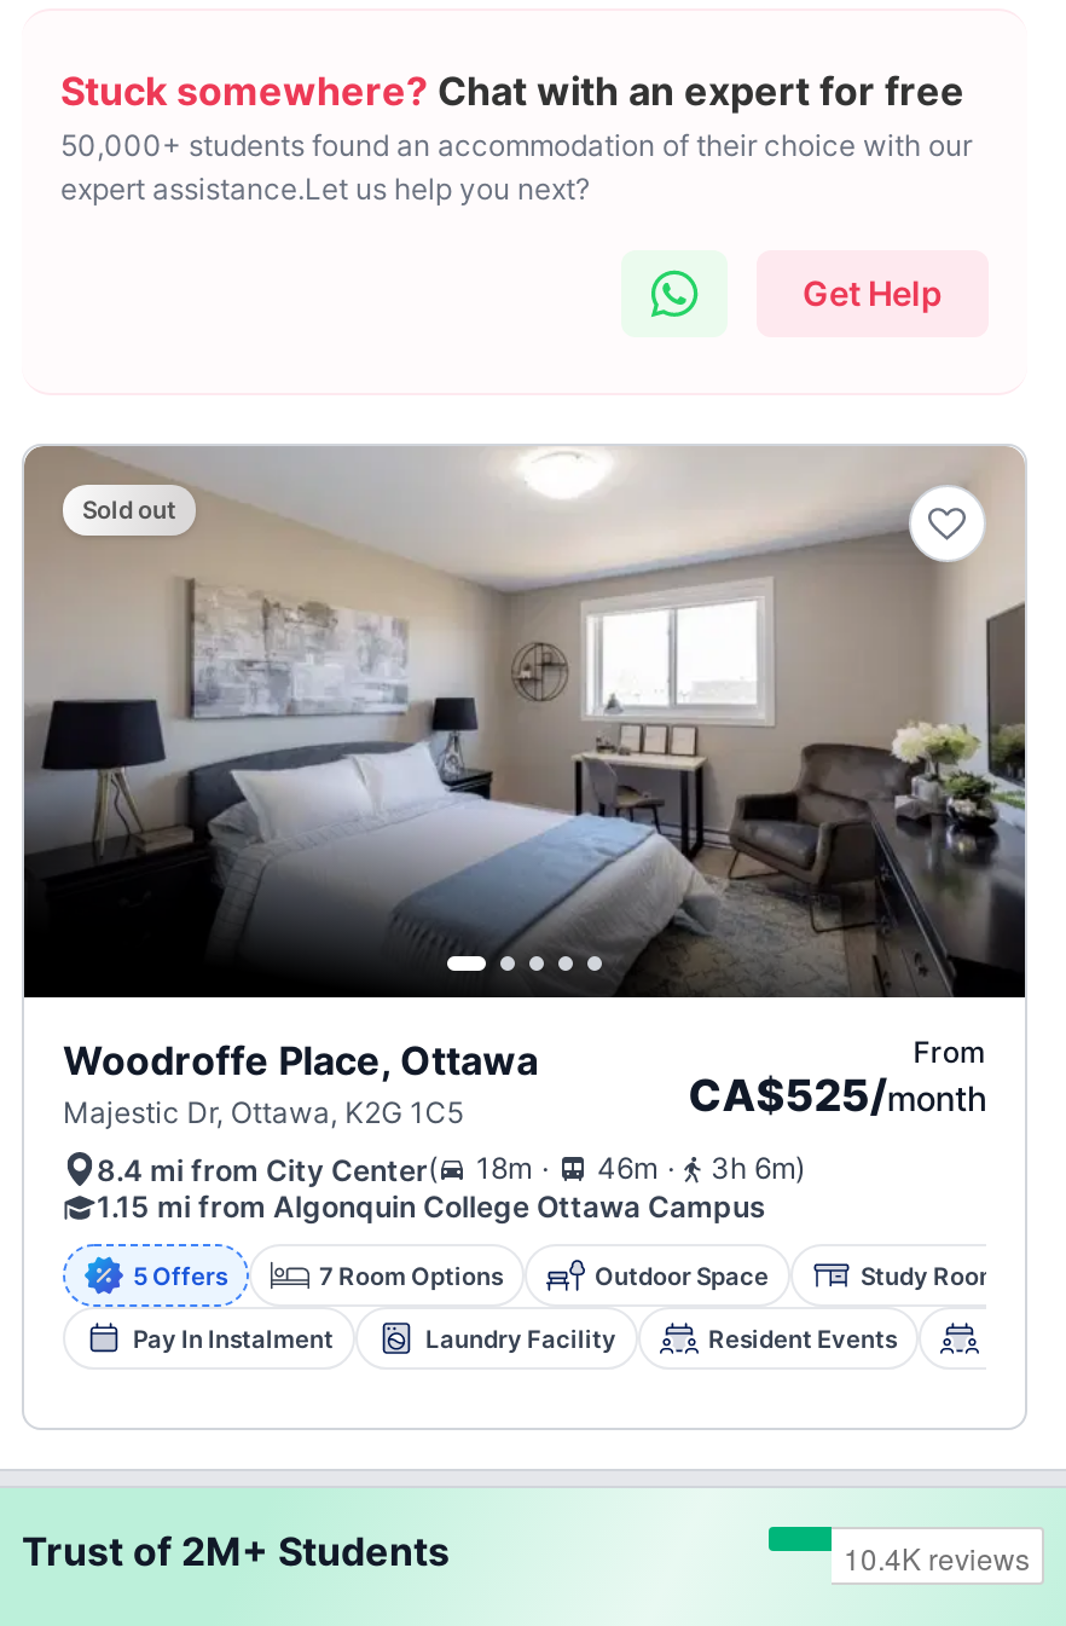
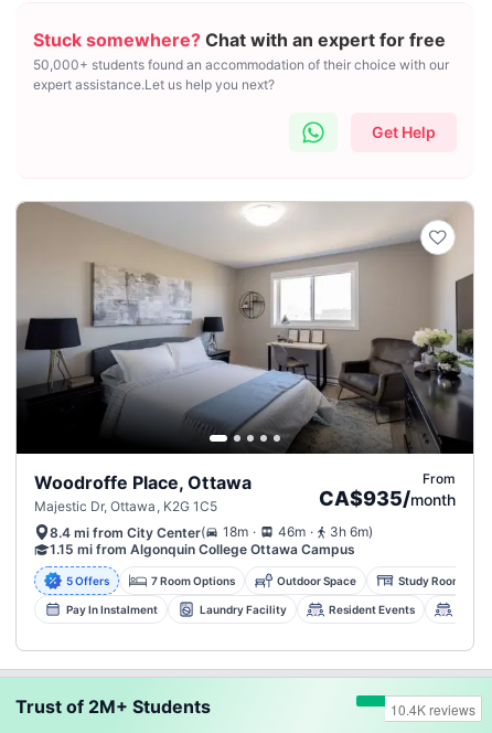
- Sold out

- CA$525/month
+ CA$935/month
